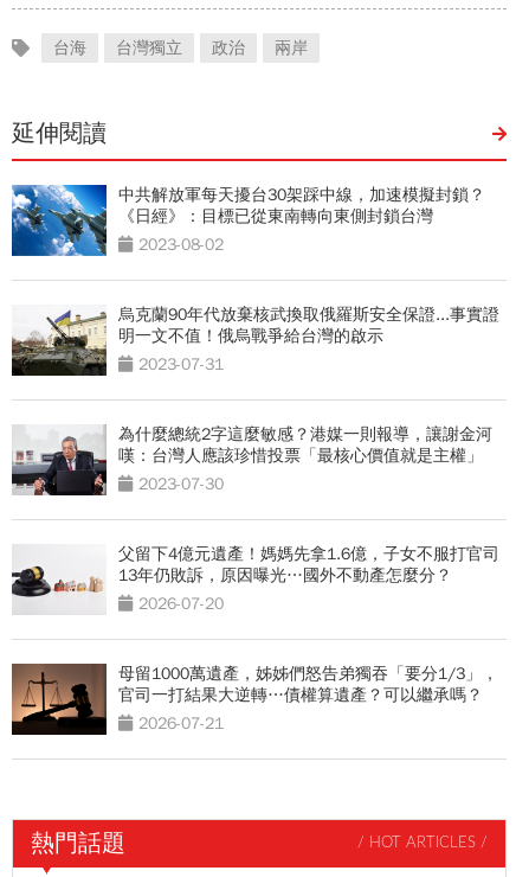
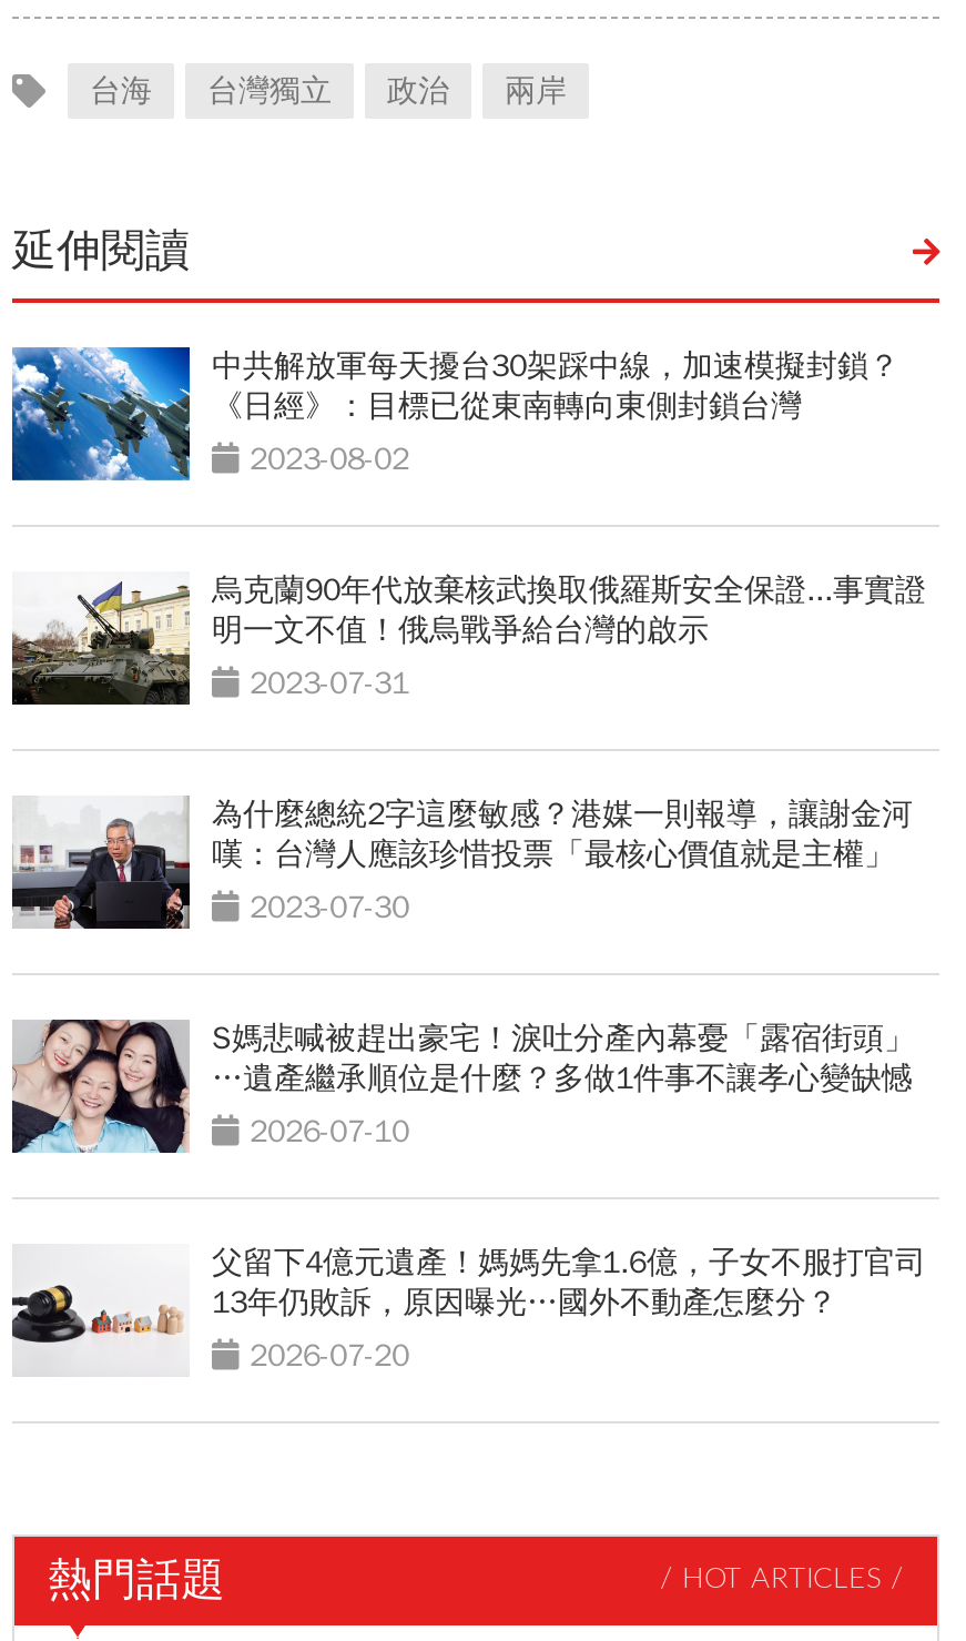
+ [image]
+ S媽悲喊被趕出豪宅！淚吐分產內幕憂「露宿街頭」
+ …遺產繼承順位是什麼？多做1件事不讓孝心變缺憾
+ 2026-07-10

moved down: [image] | 父留下4億元遺產！媽媽先拿1.6億，子女不服打官司 | 13年仍敗訴，原因曝光…國外不動產怎麼分？ | 2026-07-20

- [image]
- 母留1000萬遺產，姊姊們怒告弟獨吞「要分1/3」，
- 官司一打結果大逆轉…債權算遺產？可以繼承嗎？
- 2026-07-21
